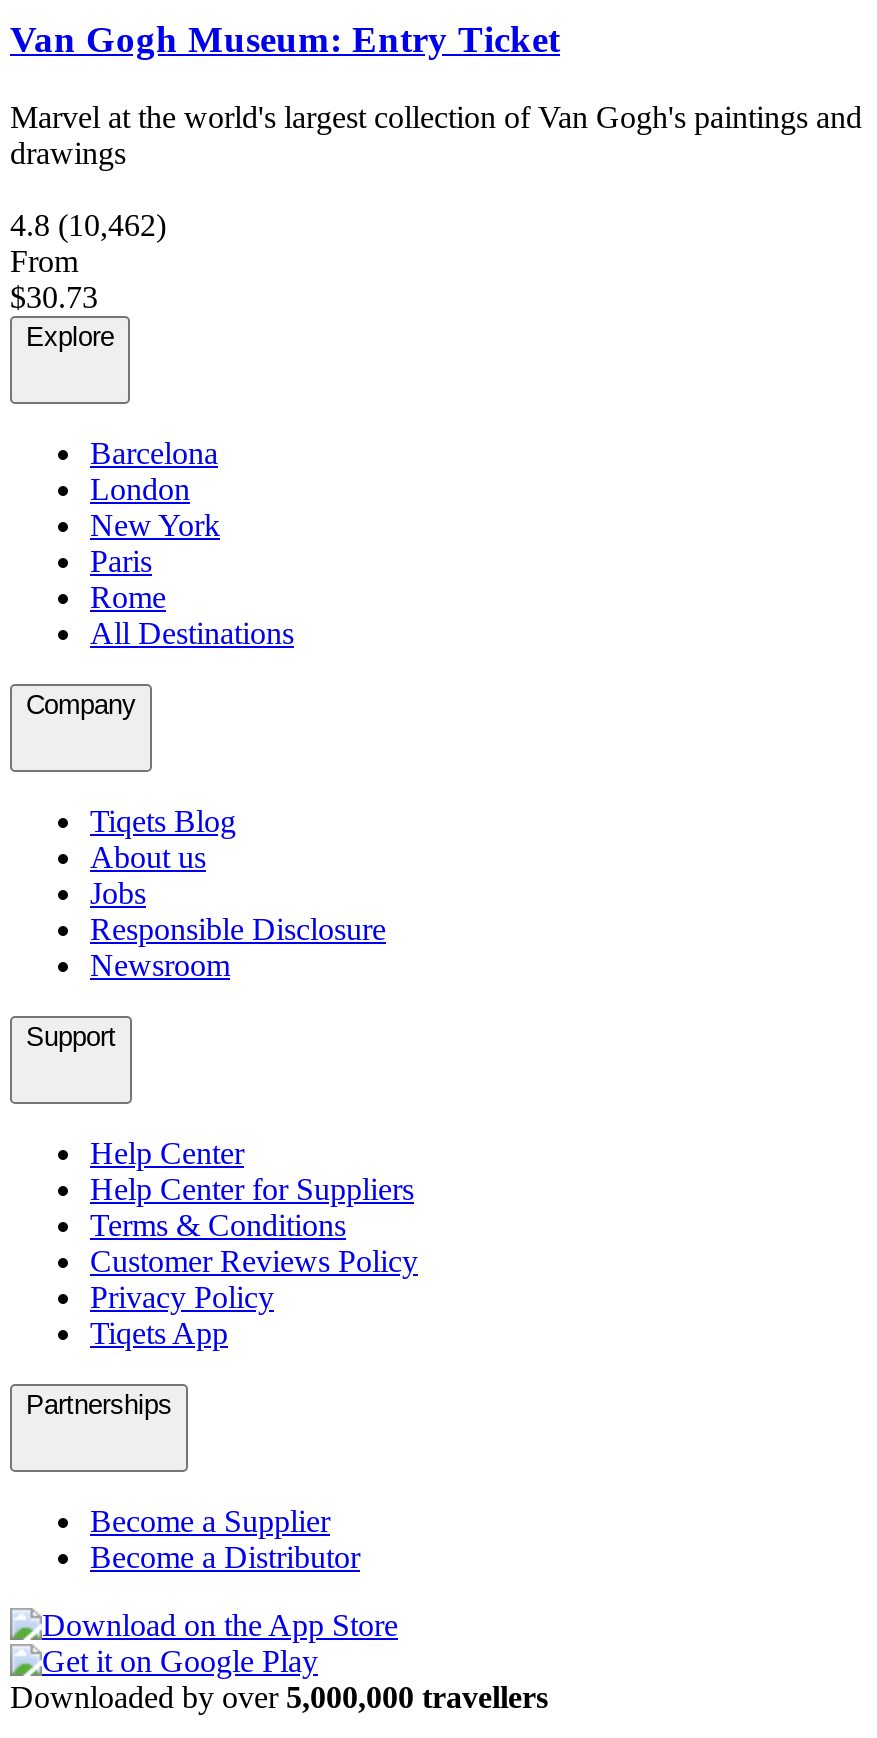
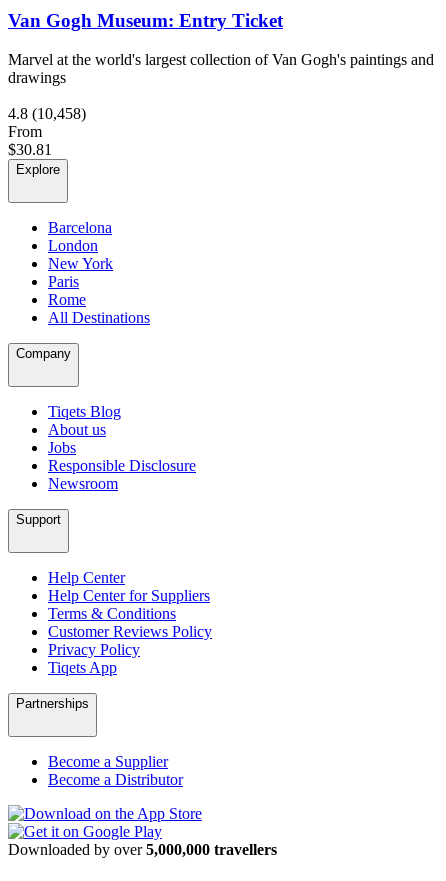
- 4.8 (10,462)
+ 4.8 (10,458)

- $30.73
+ $30.81
